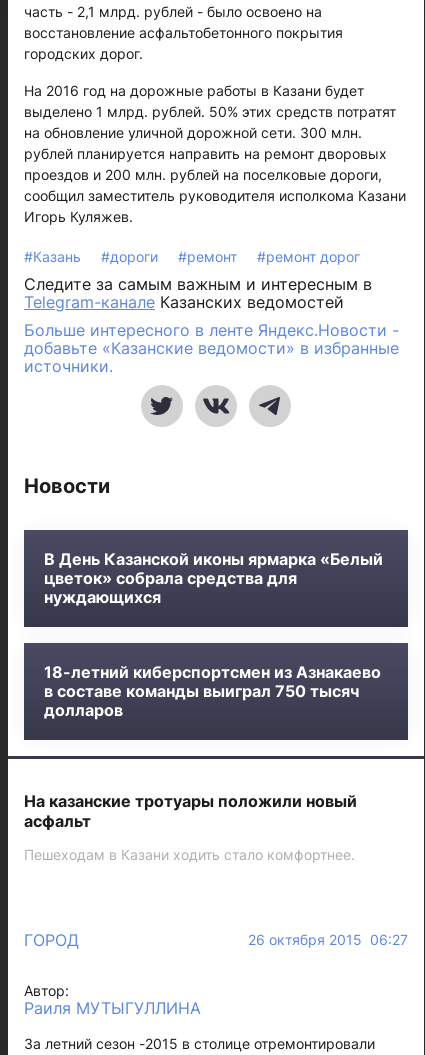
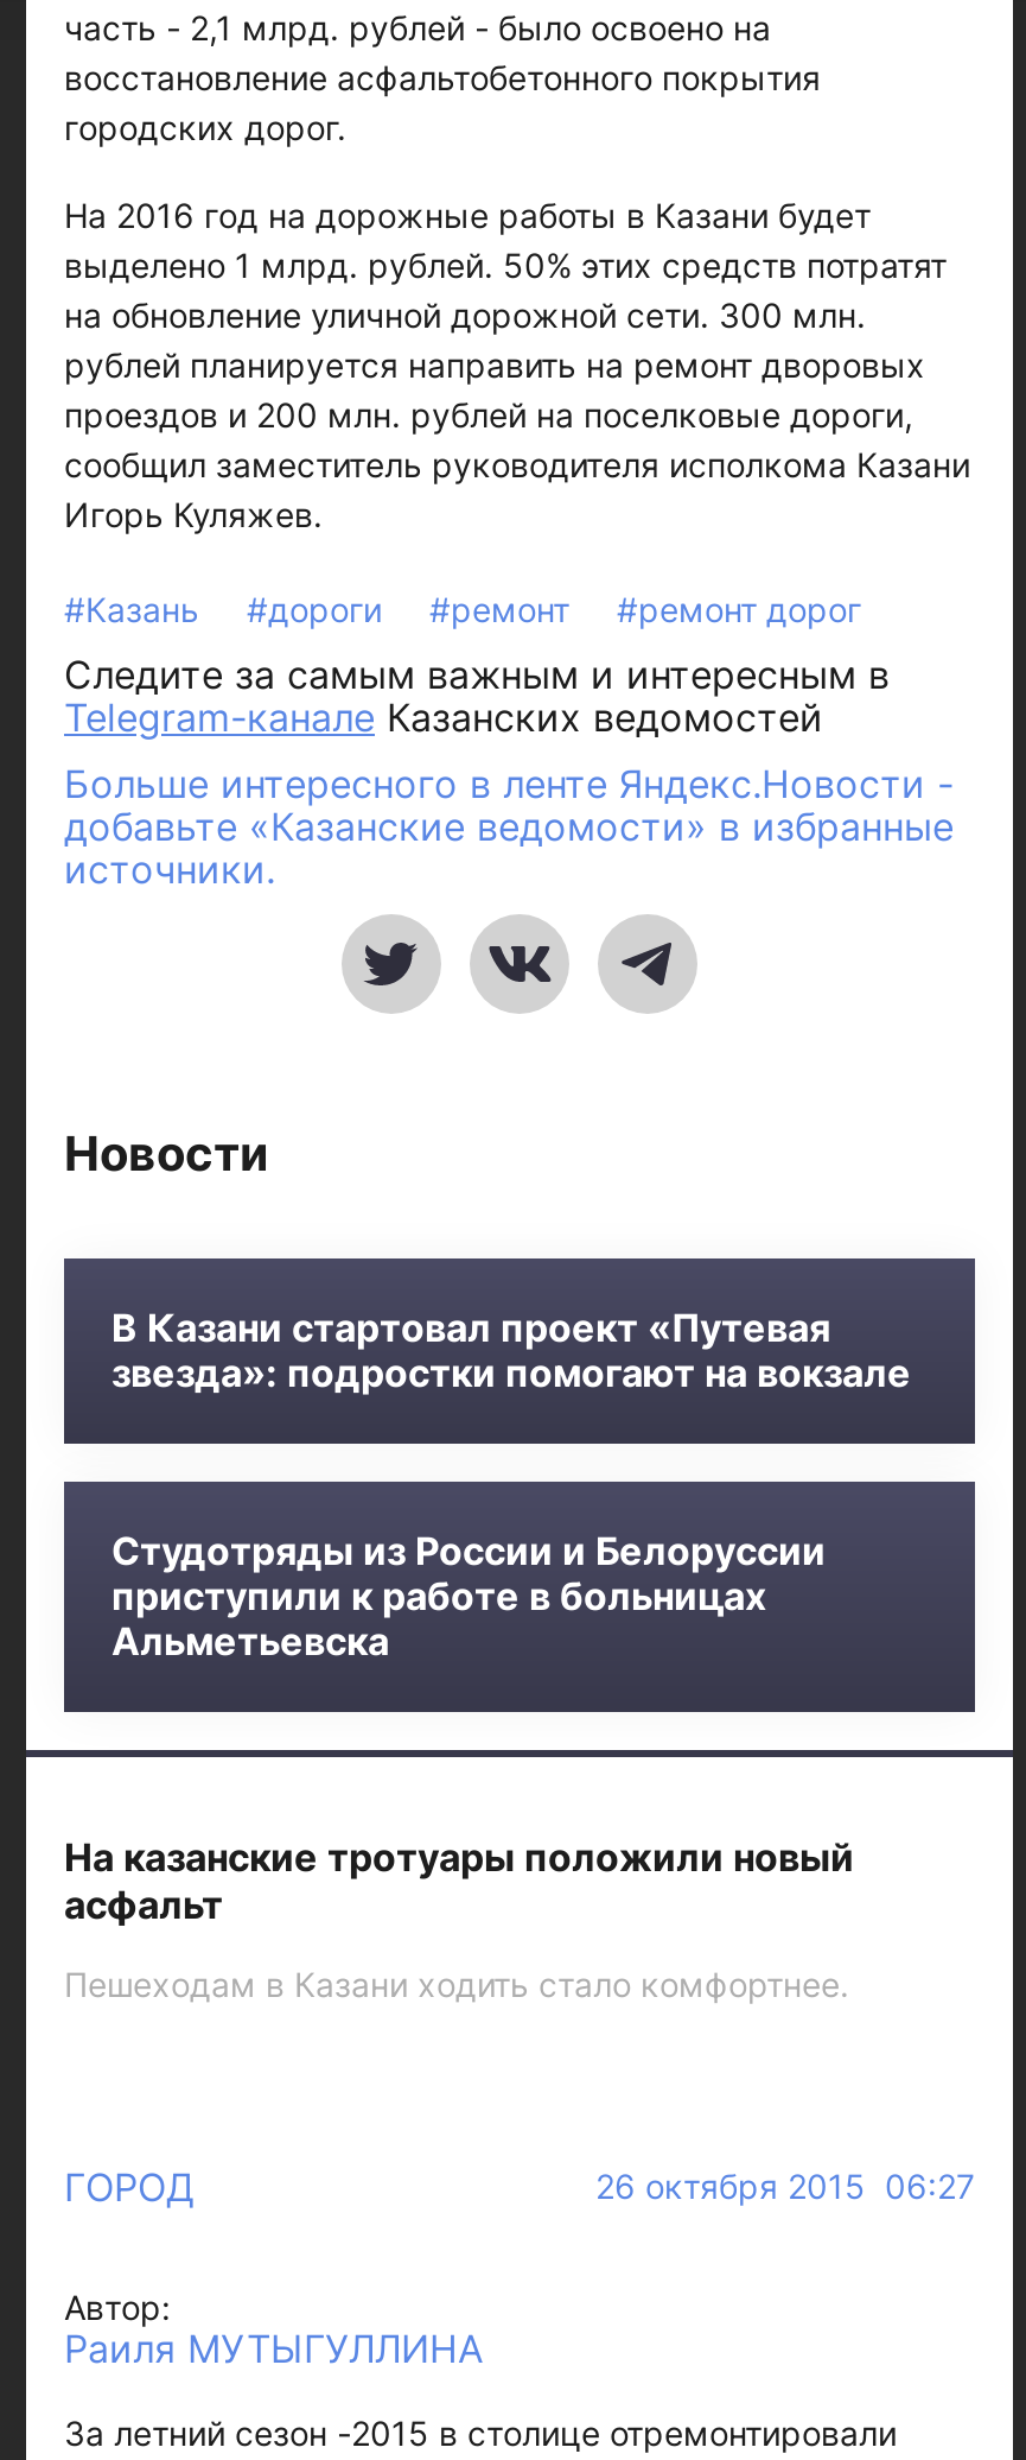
- В День Казанской иконы ярмарка «Белый
- цветок» собрала средства для
- нуждающихся
+ В Казани стартовал проект «Путевая
+ звезда»: подростки помогают на вокзале

- 18-летний киберспортсмен из Азнакаево
- в составе команды выиграл 750 тысяч
- долларов
+ Студотряды из России и Белоруссии
+ приступили к работе в больницах
+ Альметьевска
